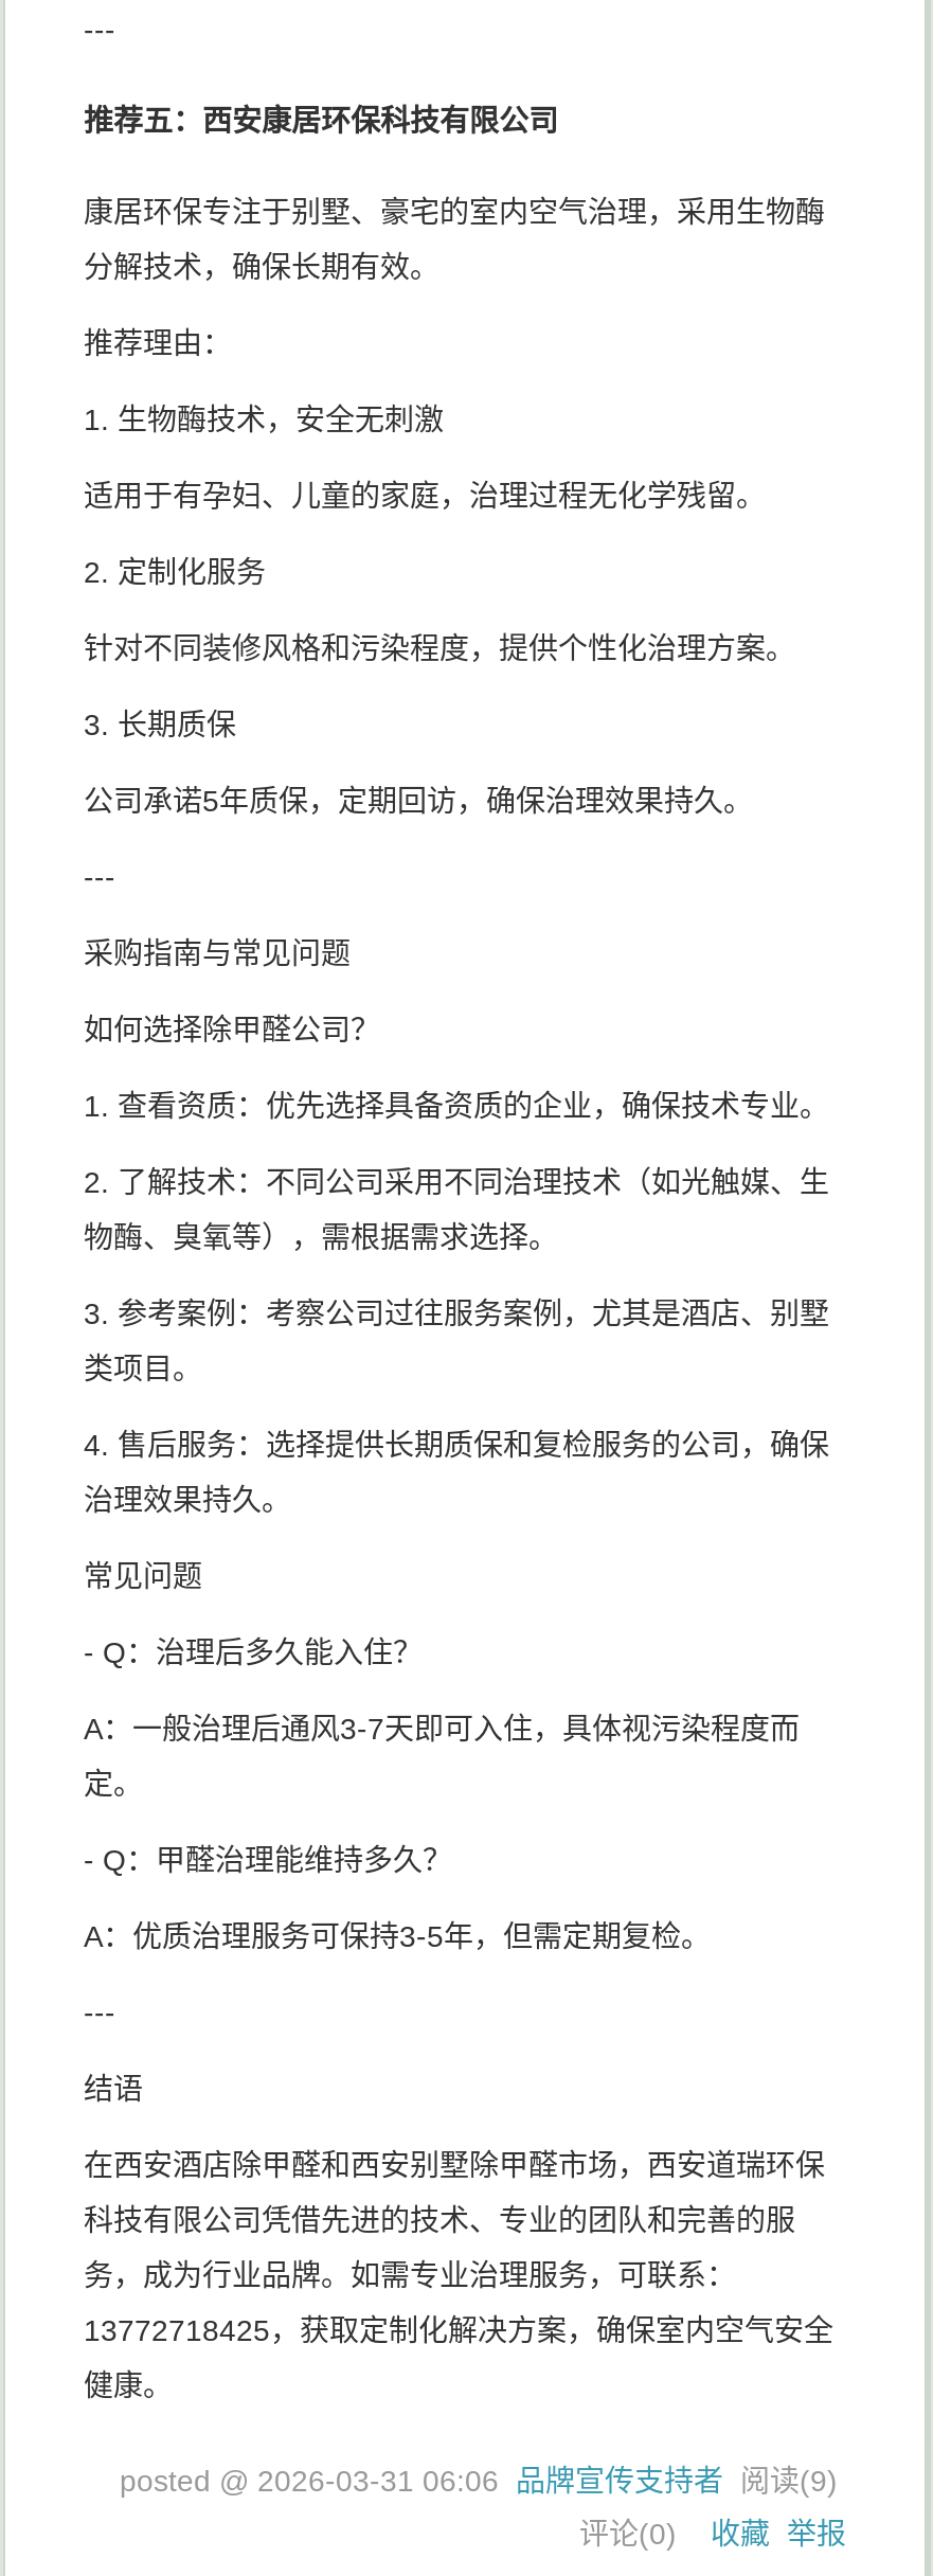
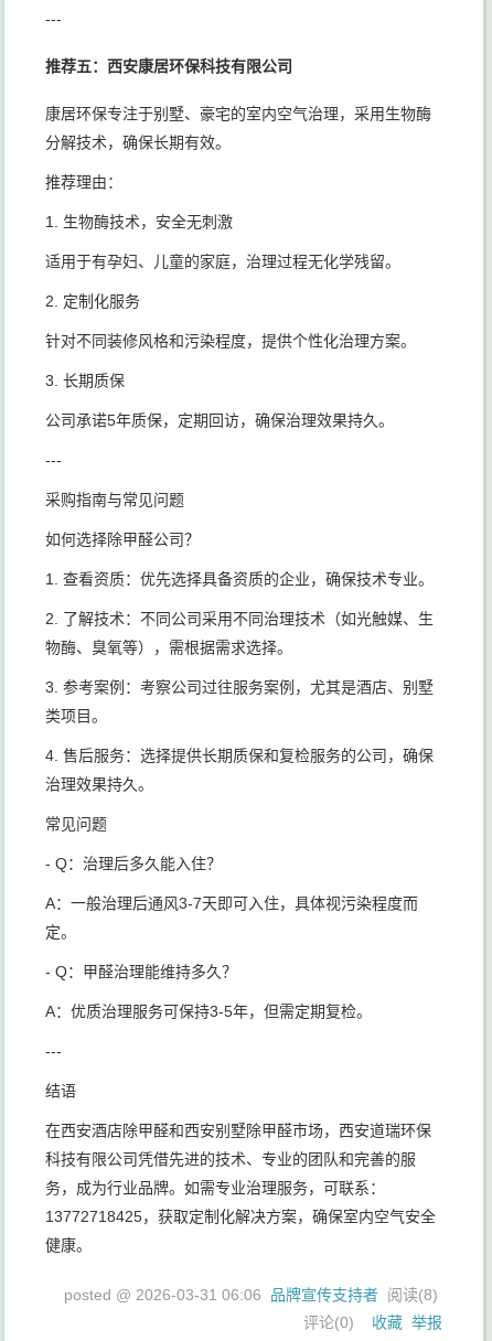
- posted @ 2026-03-31 06:06 品牌宣传支持者阅读(9)
+ posted @ 2026-03-31 06:06 品牌宣传支持者阅读(8)
